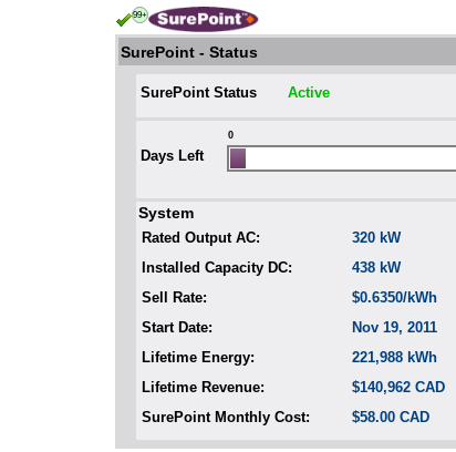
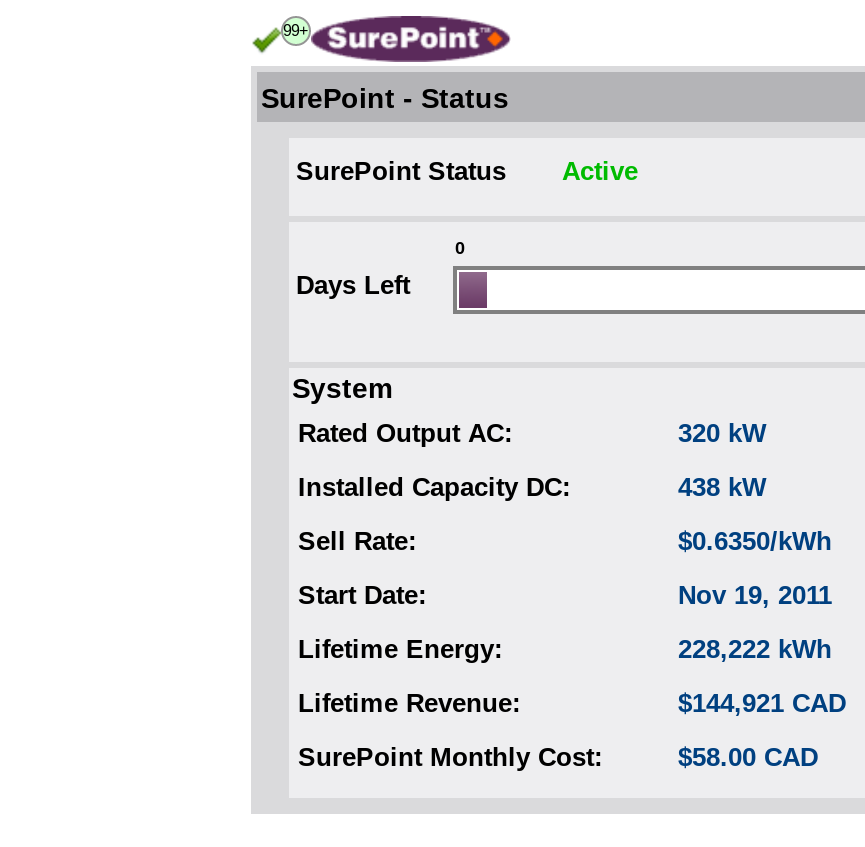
- 221,988 kWh
+ 228,222 kWh

- $140,962 CAD
+ $144,921 CAD
